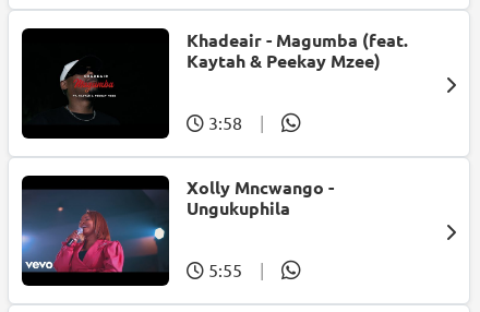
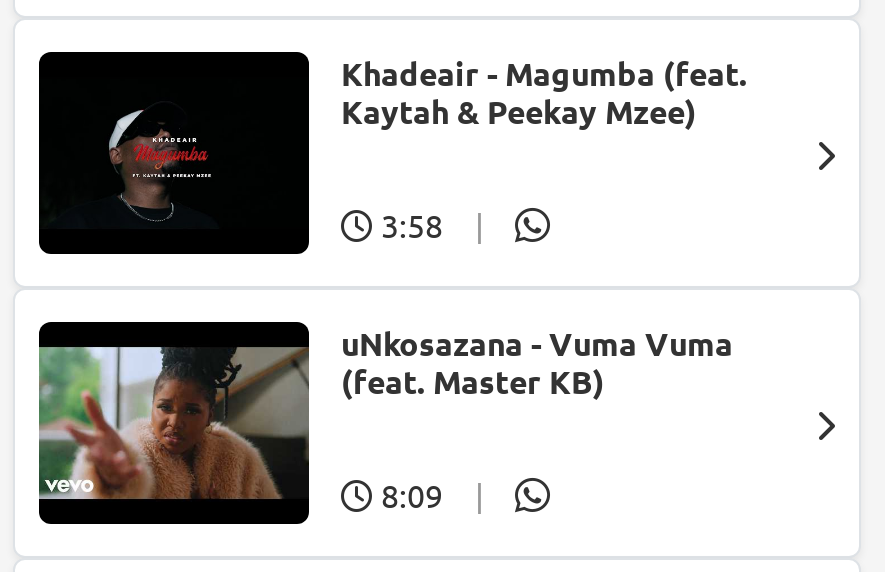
- [image]
- Xolly Mncwango -
- Ungukuphila
+ [image]
+ uNkosazana - Vuma Vuma
+ (feat. Master KB)

- 5:55
+ 8:09
